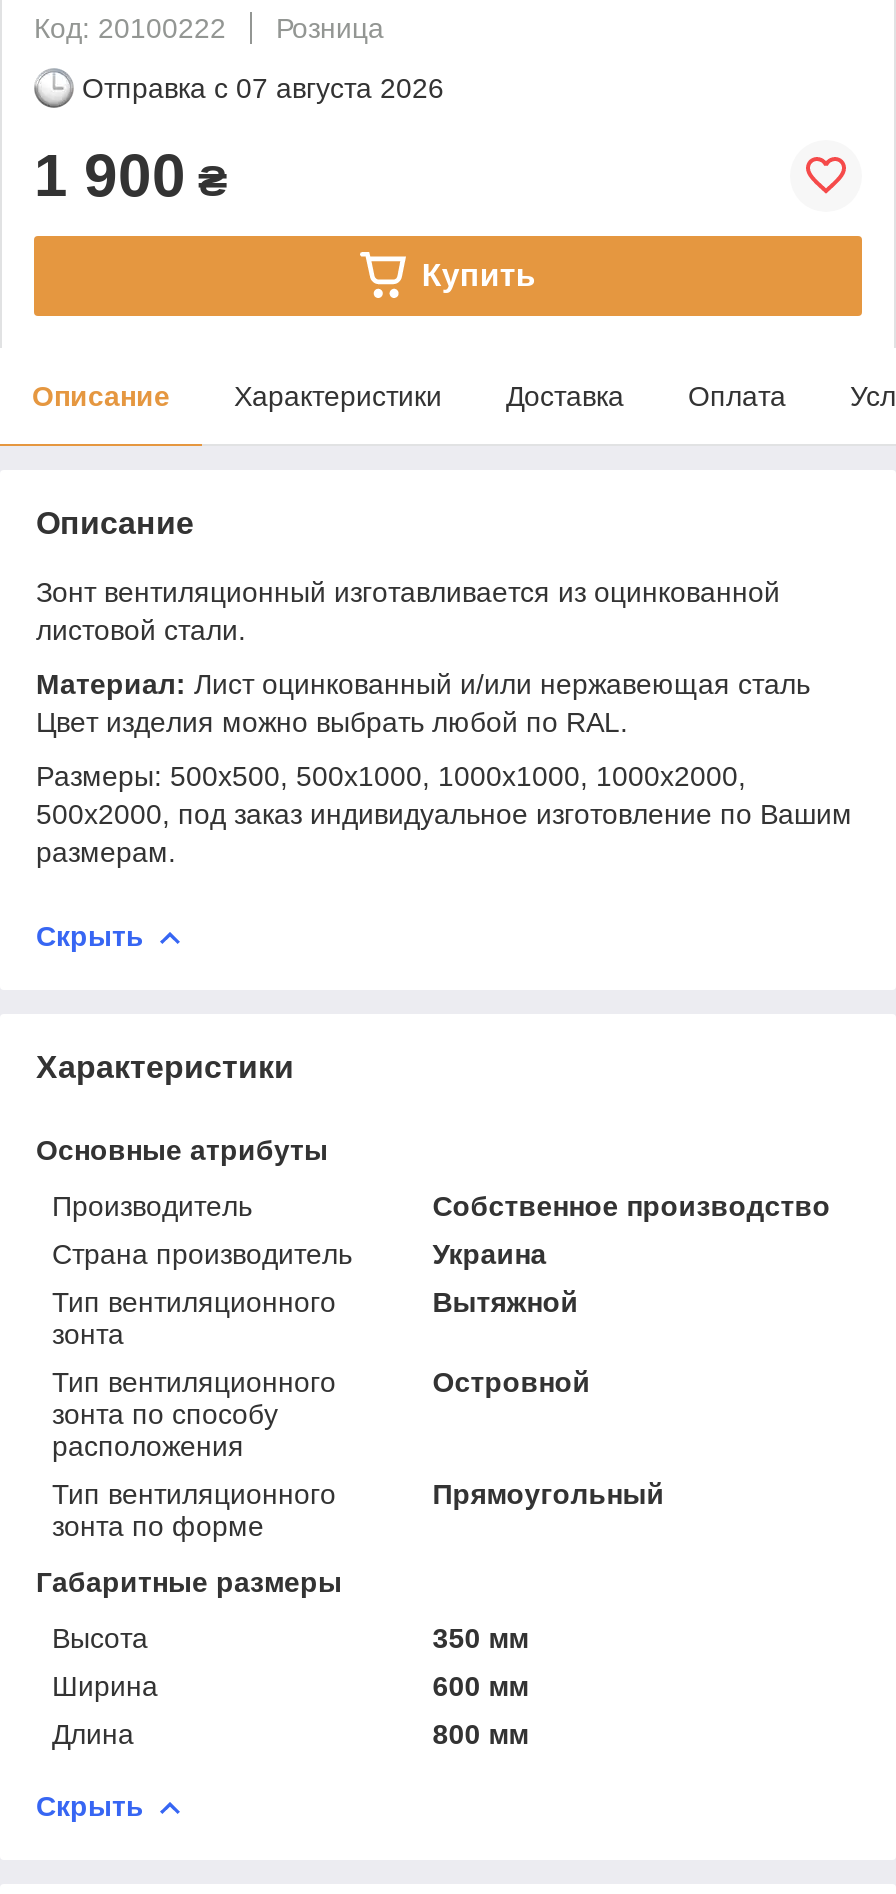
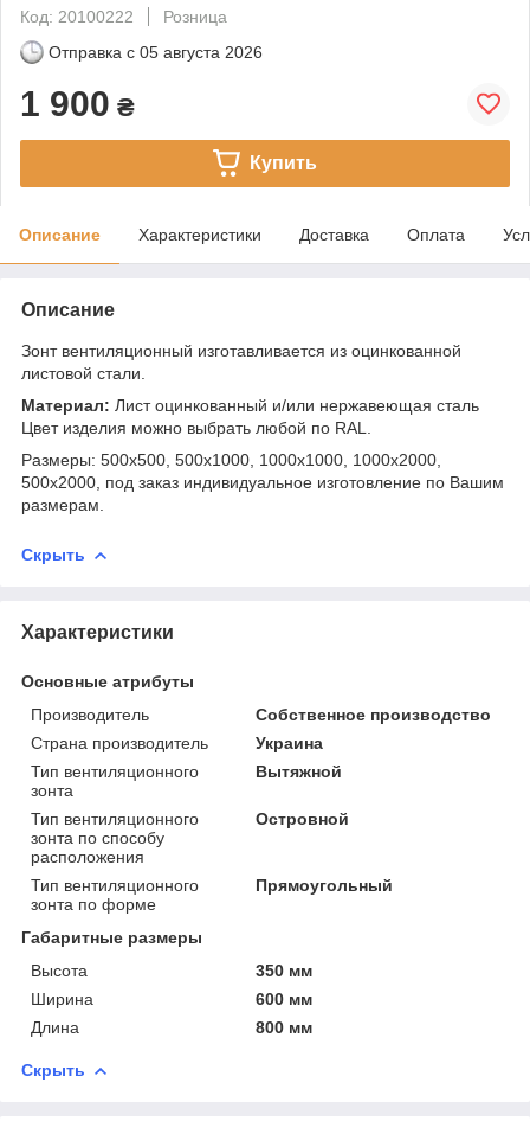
- Отправка с 07 августа 2026
+ Отправка с 05 августа 2026
